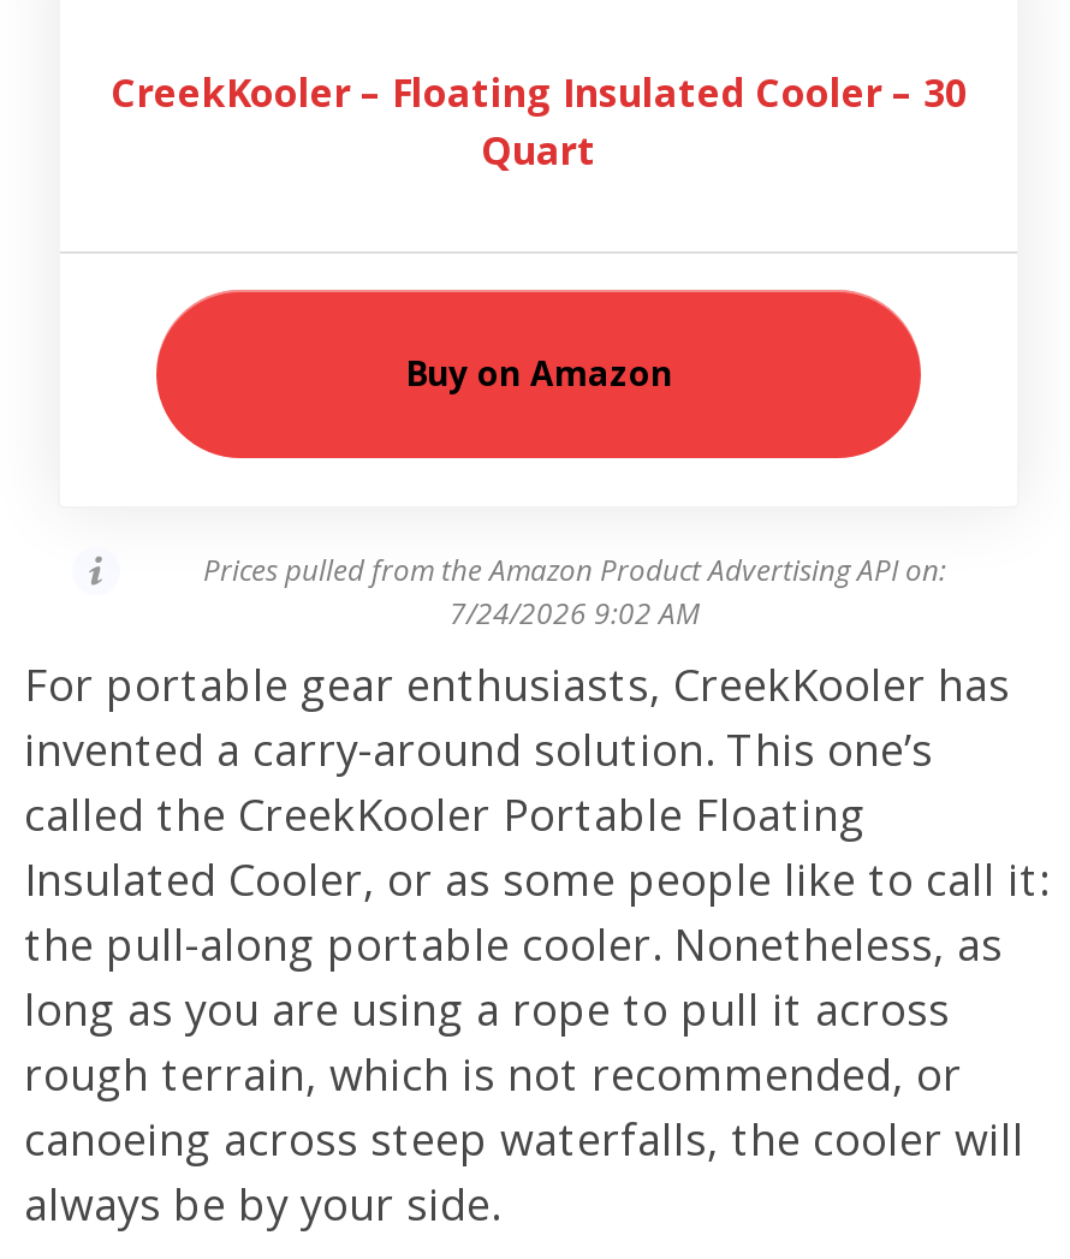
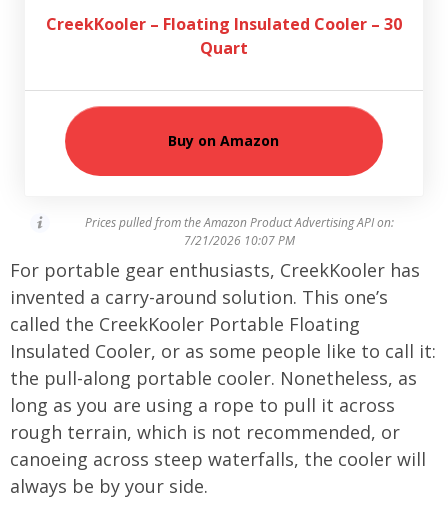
- 7/24/2026 9:02 AM
+ 7/21/2026 10:07 PM
